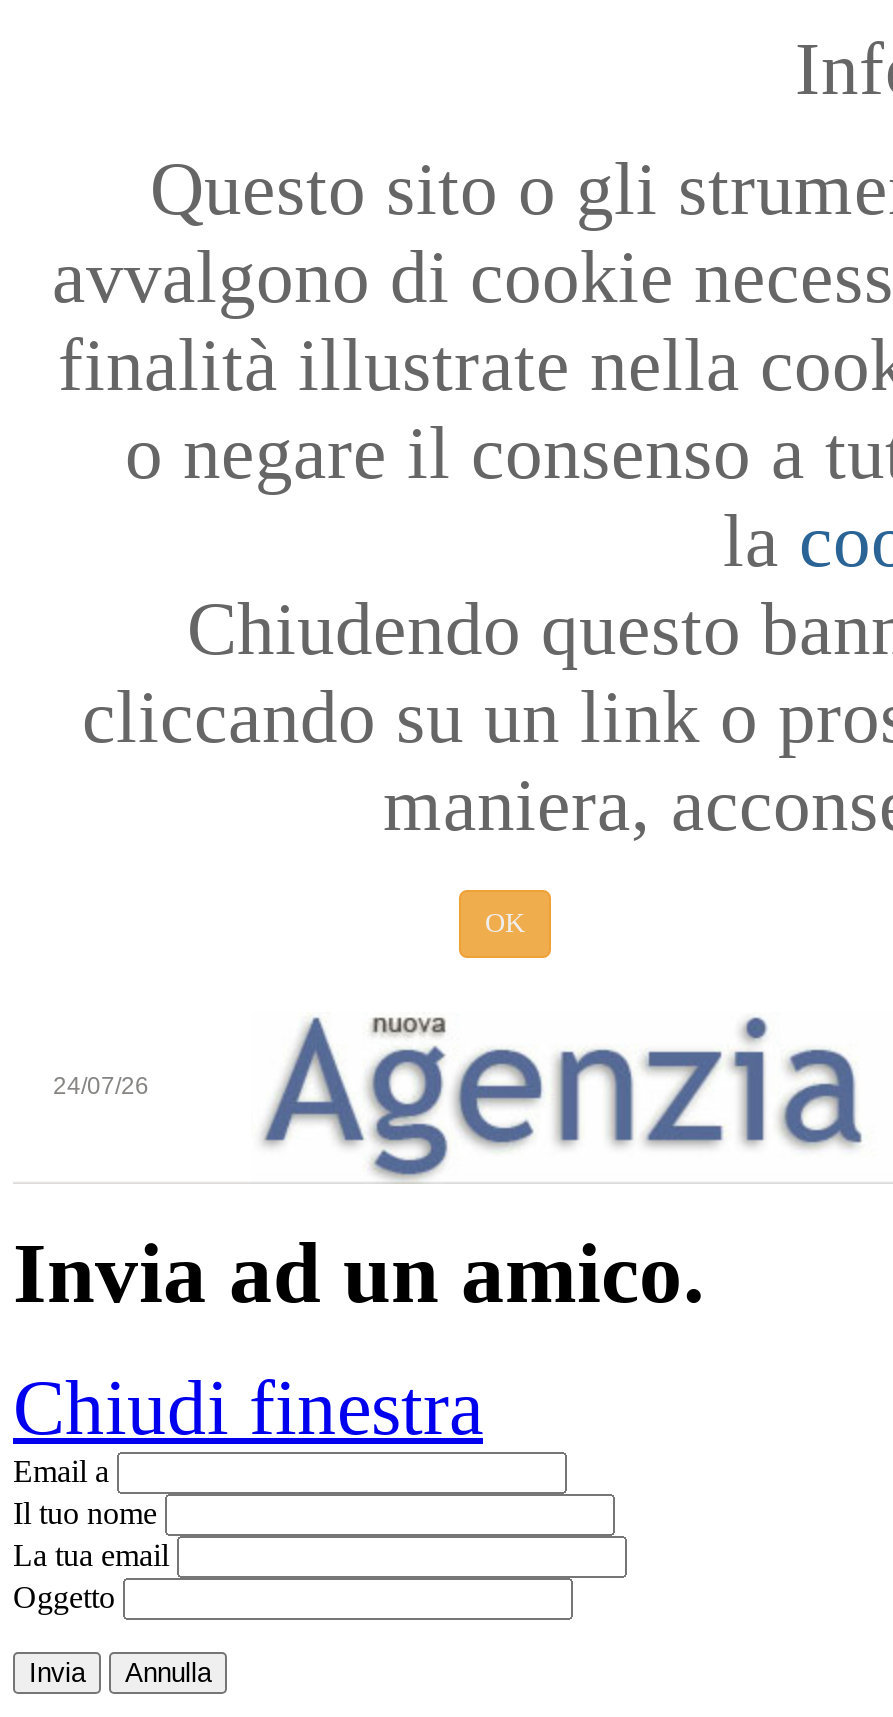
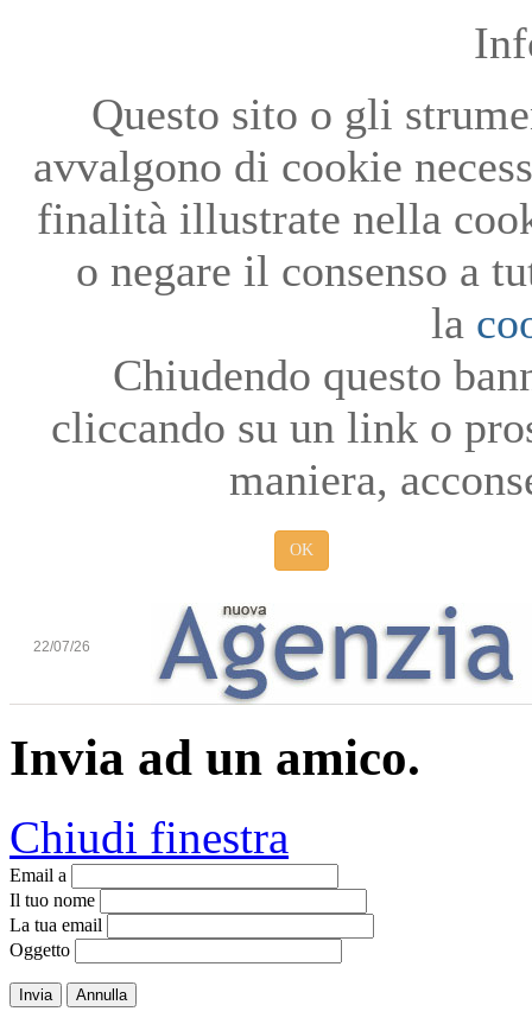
- 24/07/26
+ 22/07/26
